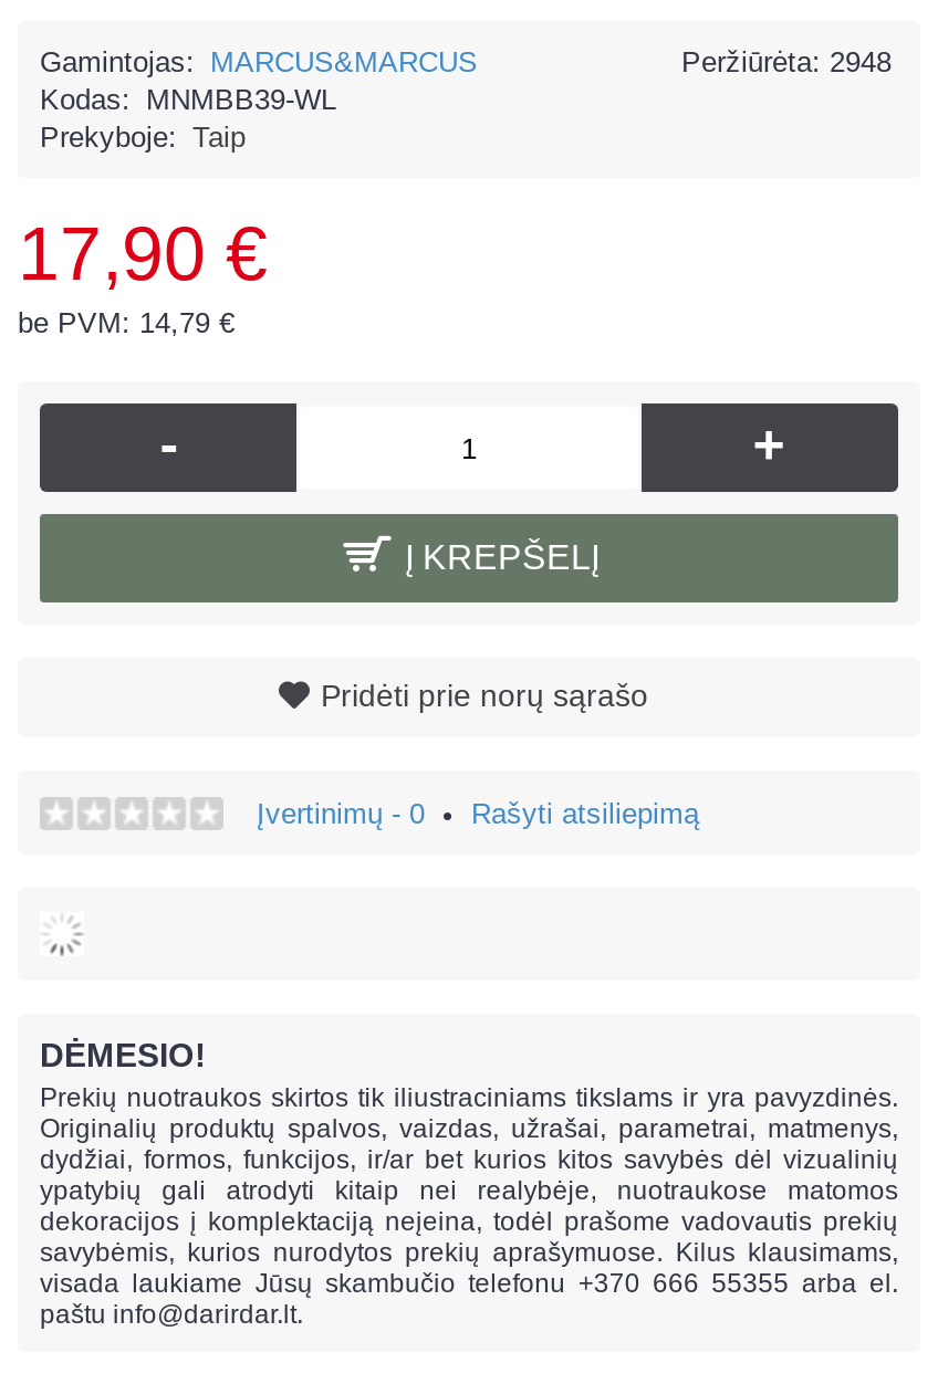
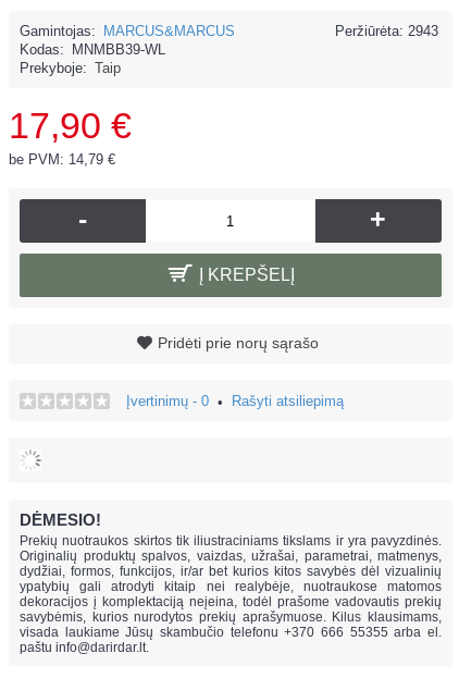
- Peržiūrėta: 2948
+ Peržiūrėta: 2943
